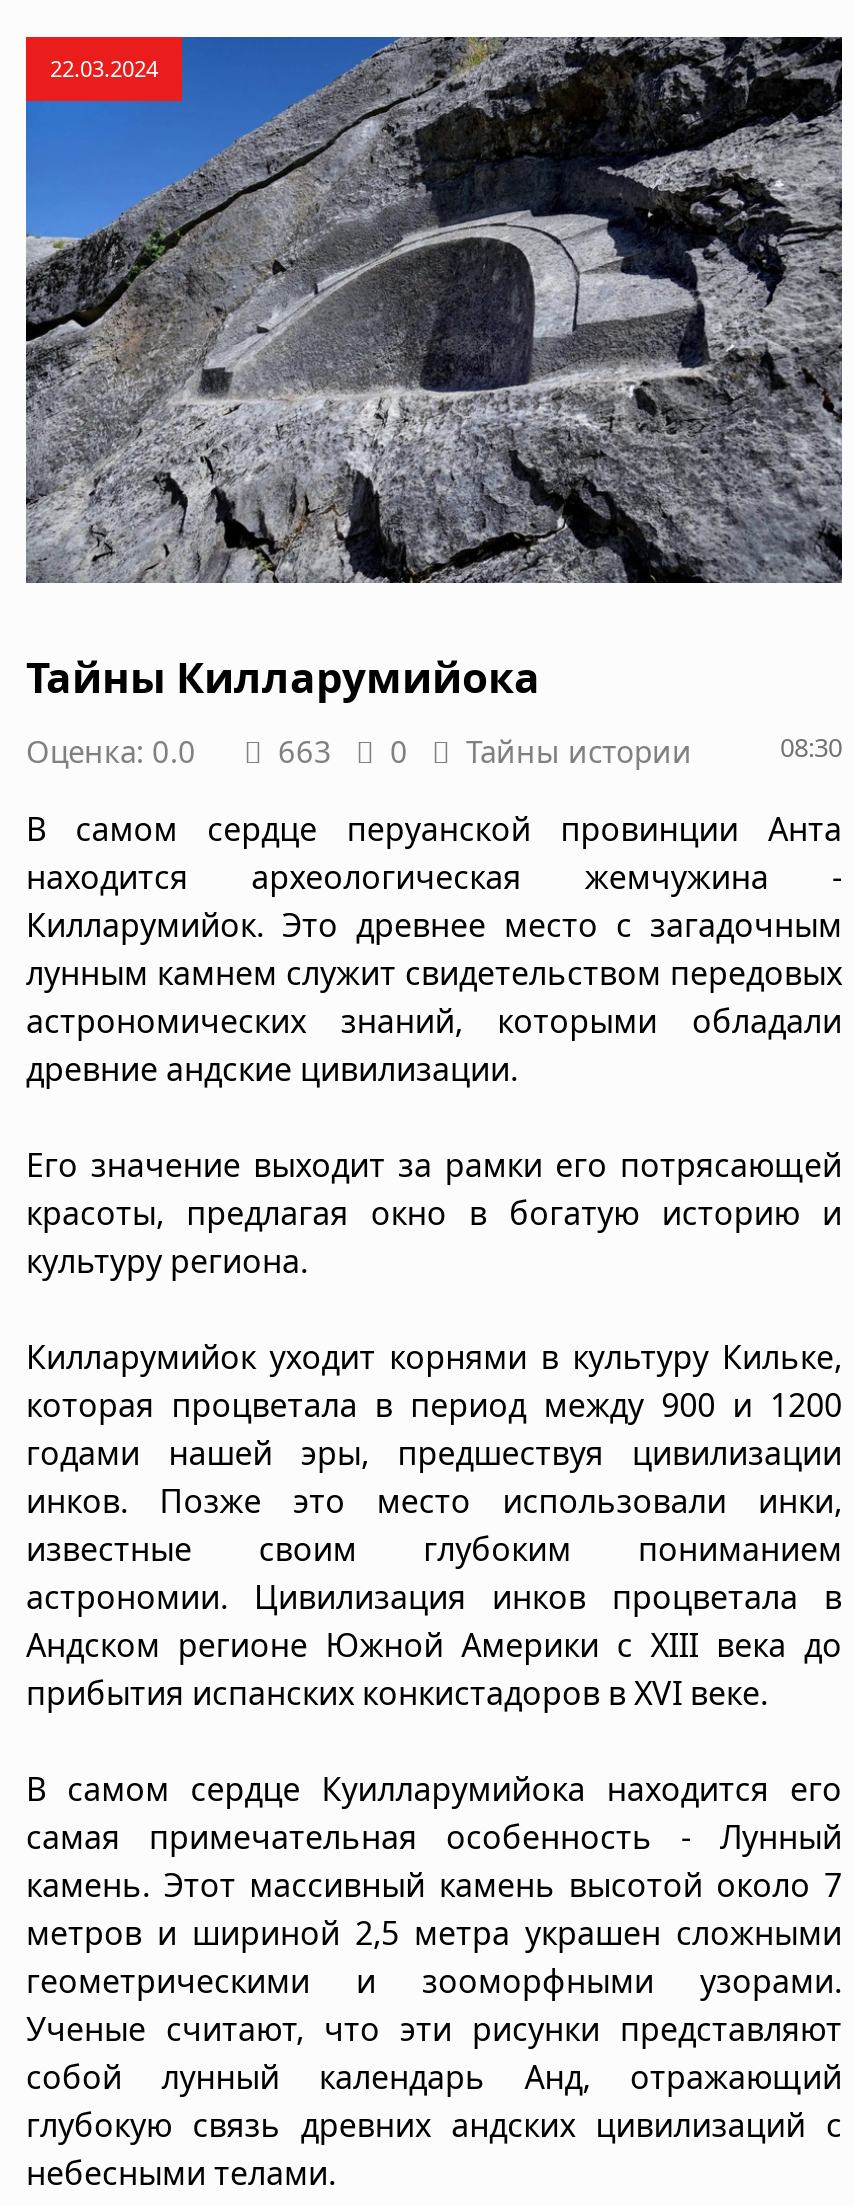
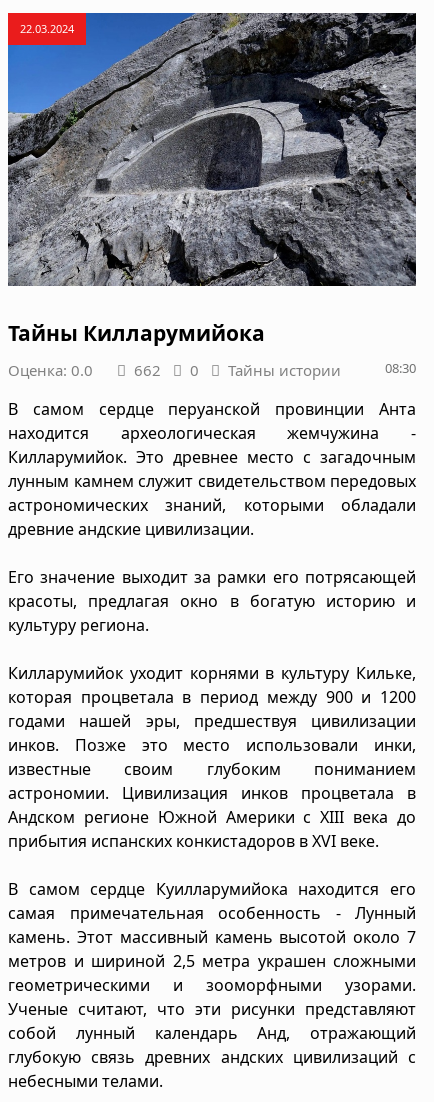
- Оценка: 0.0 663 0 Тайны истории
+ Оценка: 0.0 662 0 Тайны истории
